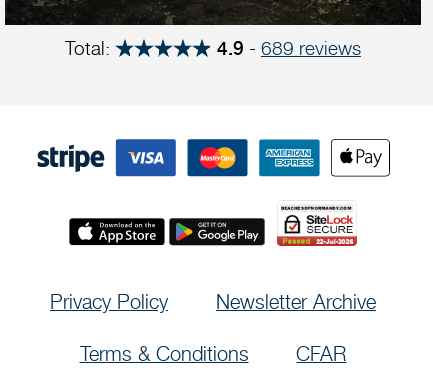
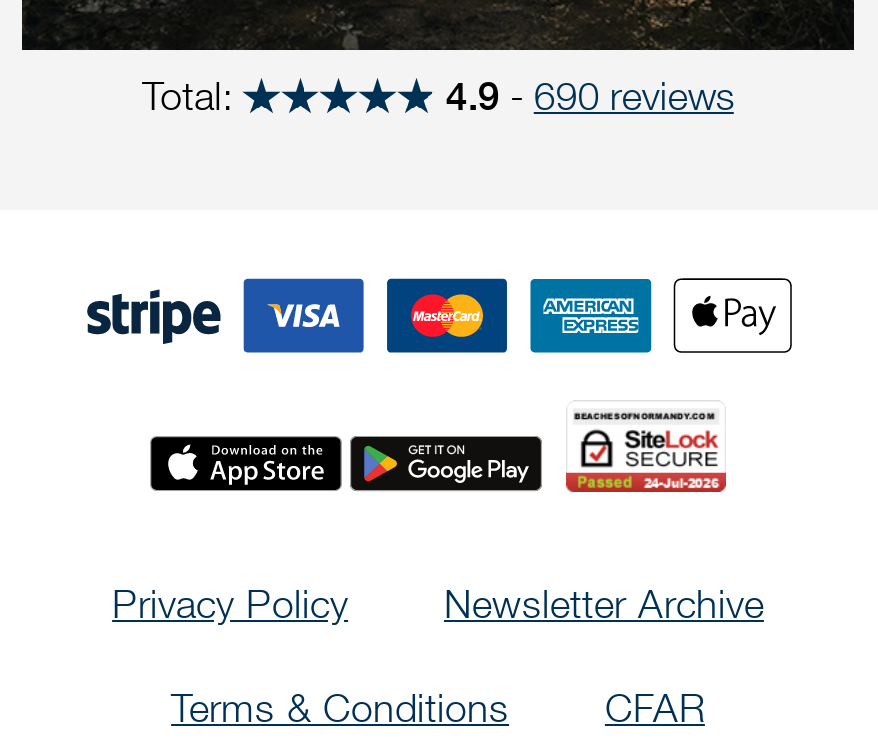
- 4.9 - 689 reviews
+ 4.9 - 690 reviews
